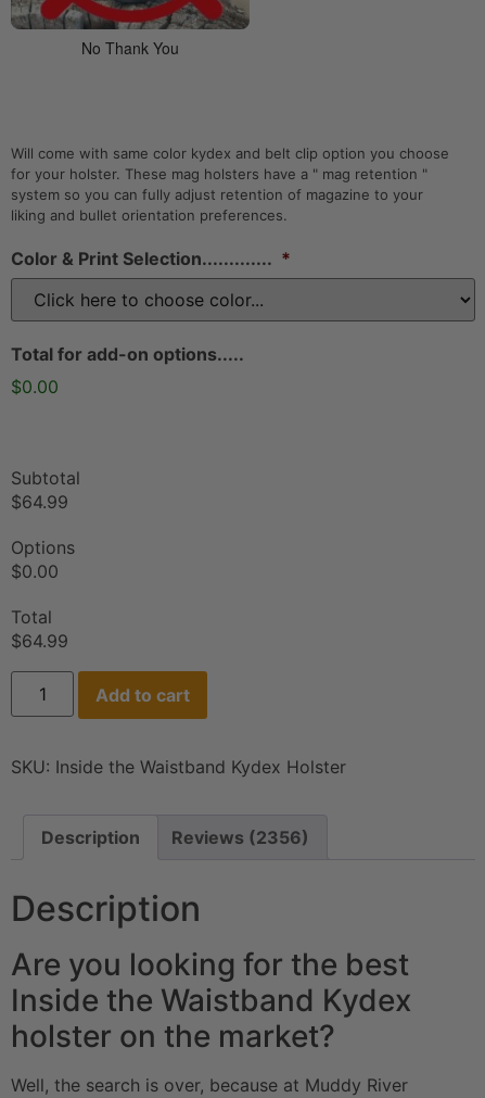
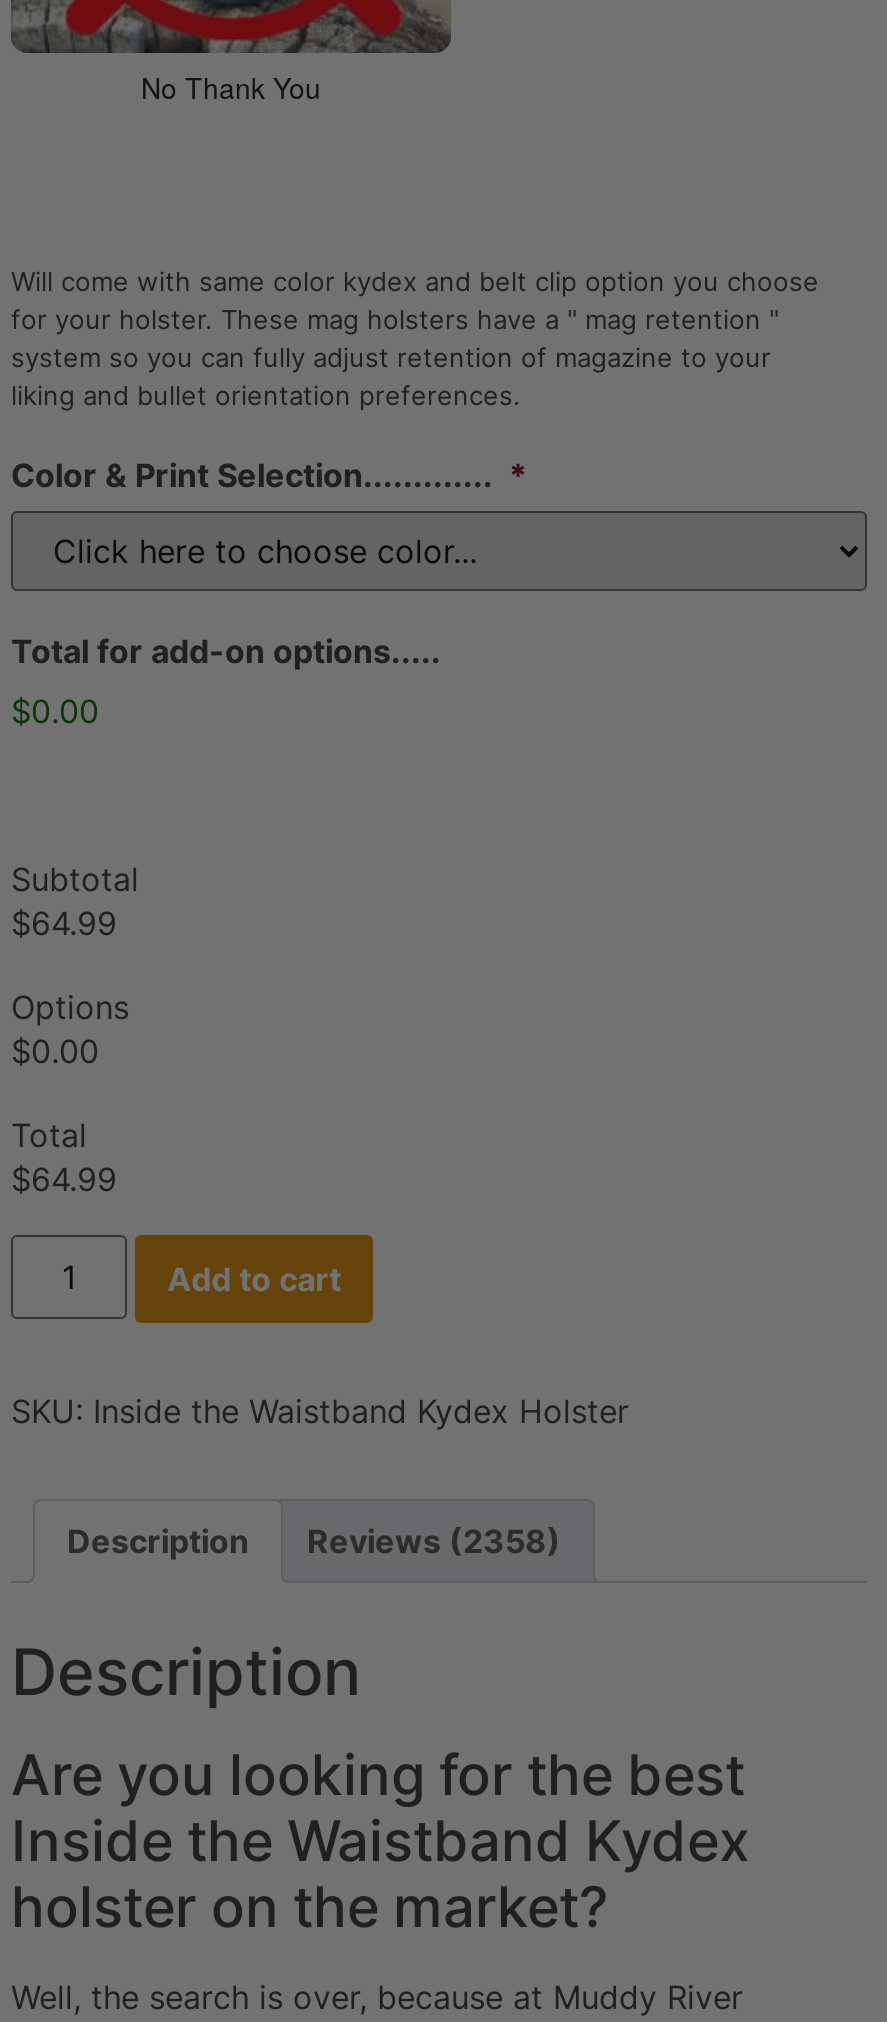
- Description Reviews (2356)
+ Description Reviews (2358)
